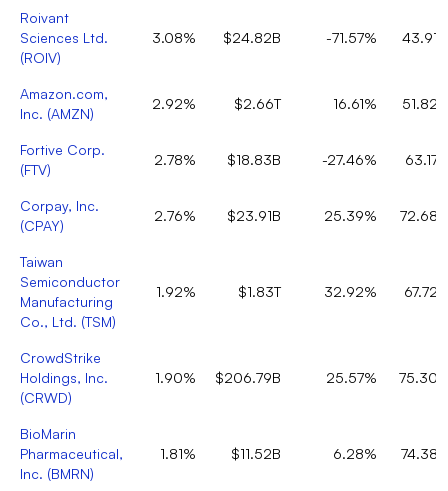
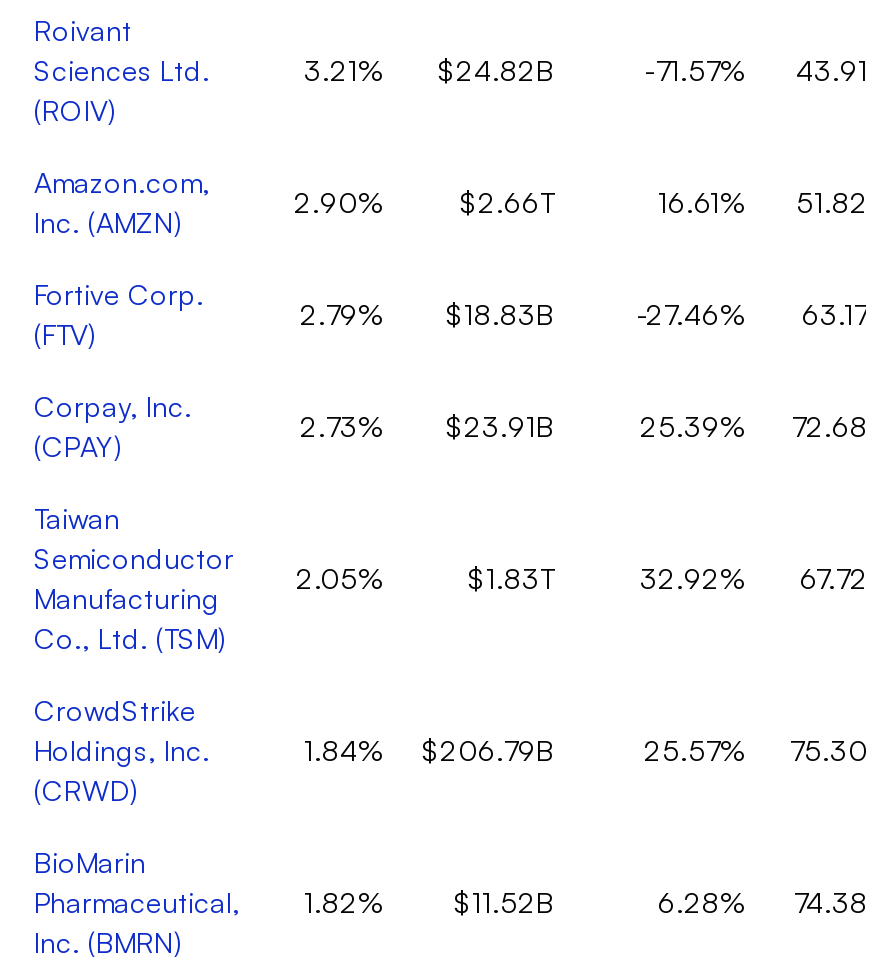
- 3.08% $24.82B
+ 3.21% $24.82B

- 2.92%
+ 2.90%

- 2.78% $18.83B
+ 2.79% $18.83B

- 2.76% $23.91B
+ 2.73% $23.91B

- 1.92%
+ 2.05%

- 1.90% $206.79B
+ 1.84% $206.79B

- 1.81%
+ 1.82%
